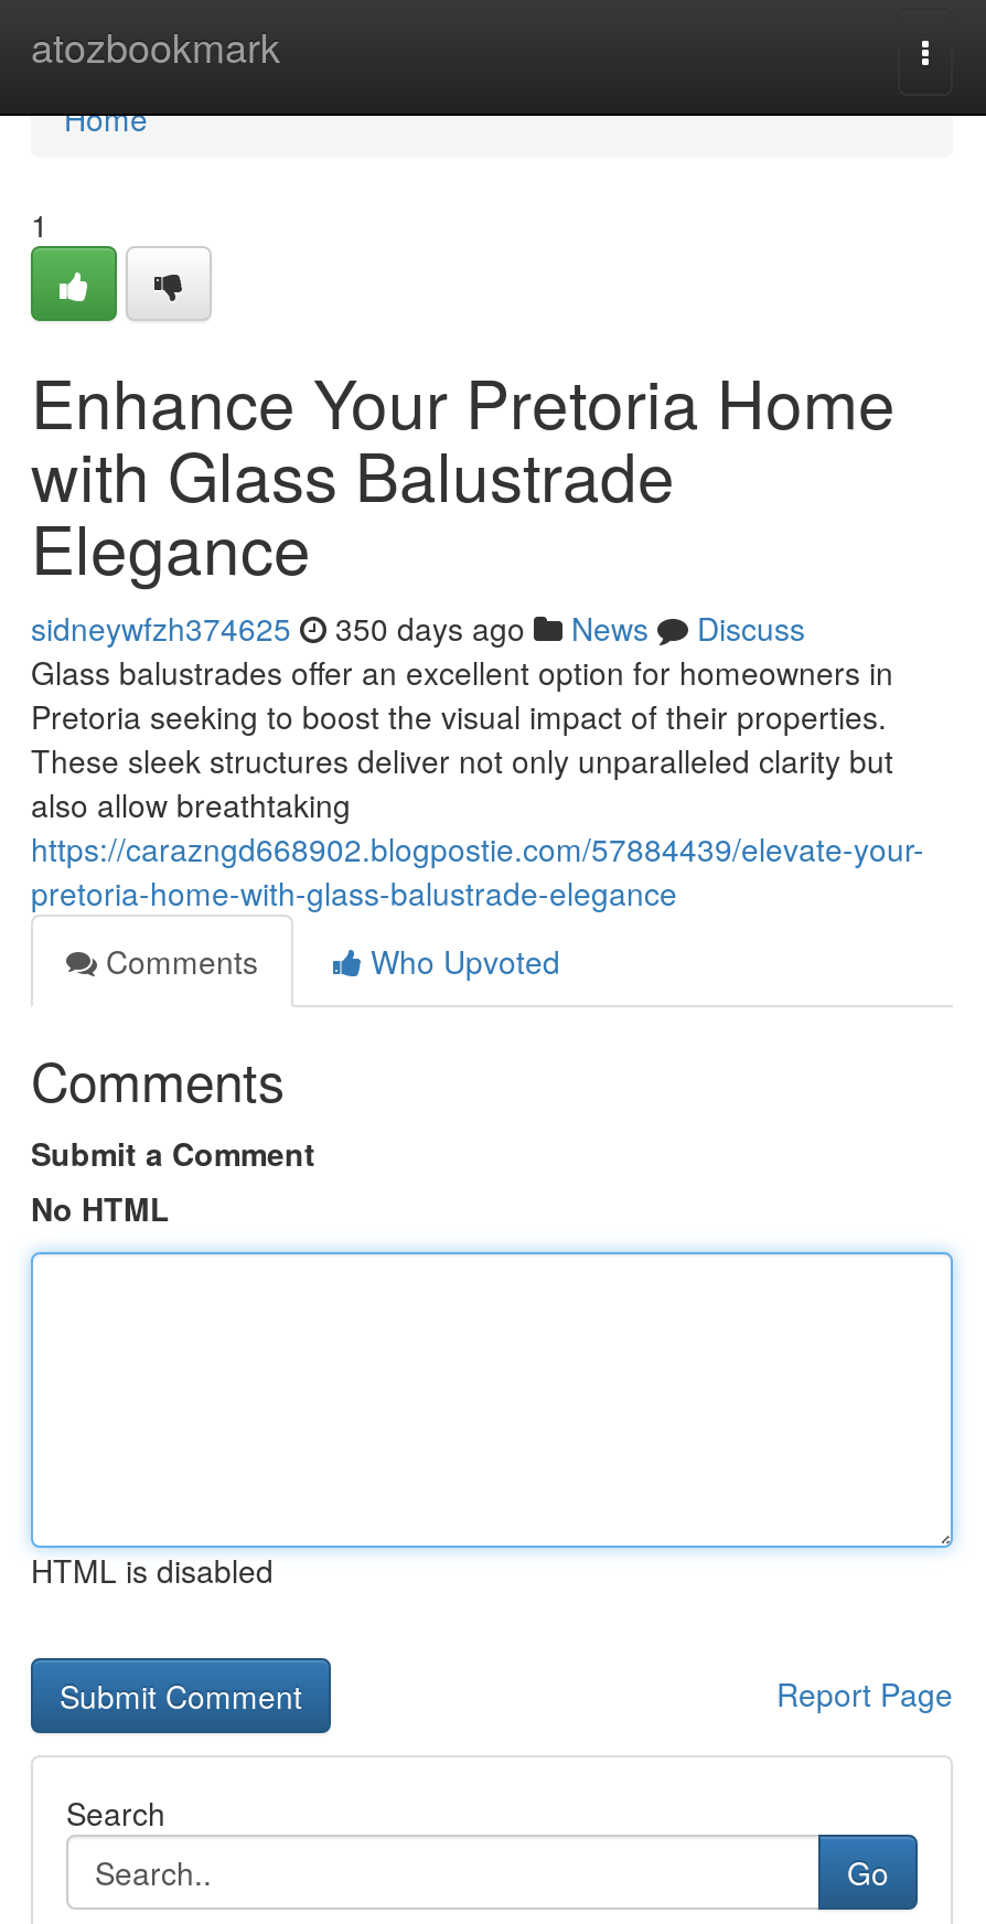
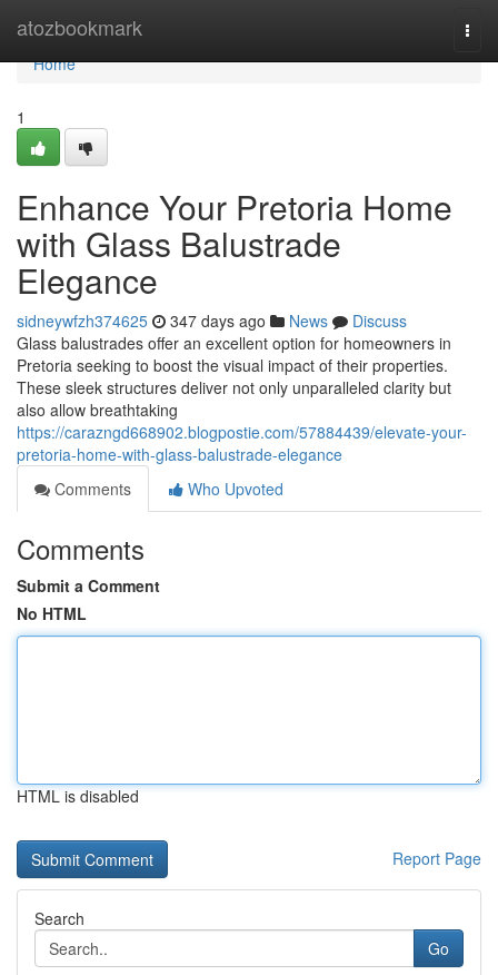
- sidneywfzh374625 350 days ago News Discuss
+ sidneywfzh374625 347 days ago News Discuss
